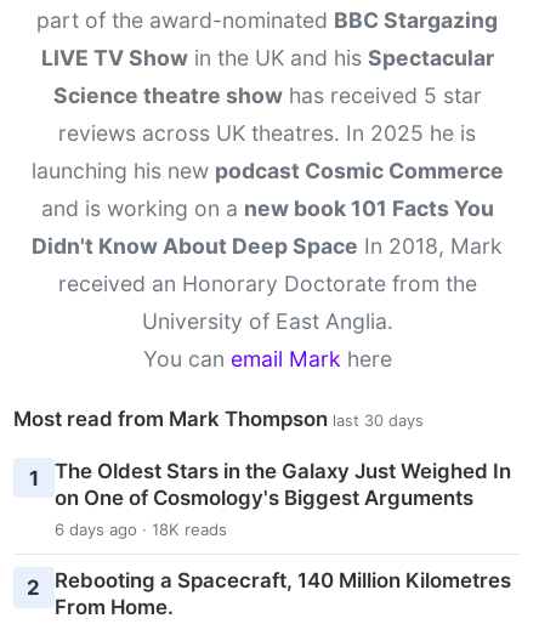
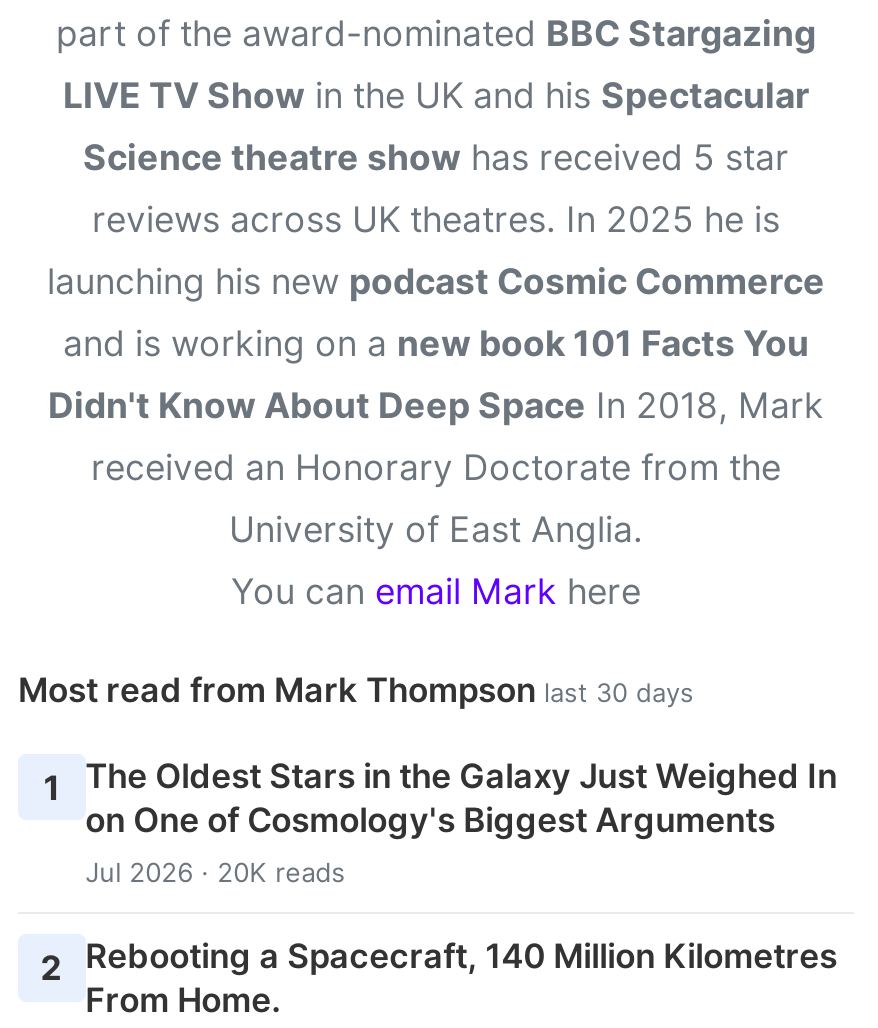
- 6 days ago · 18K reads
+ Jul 2026 · 20K reads
